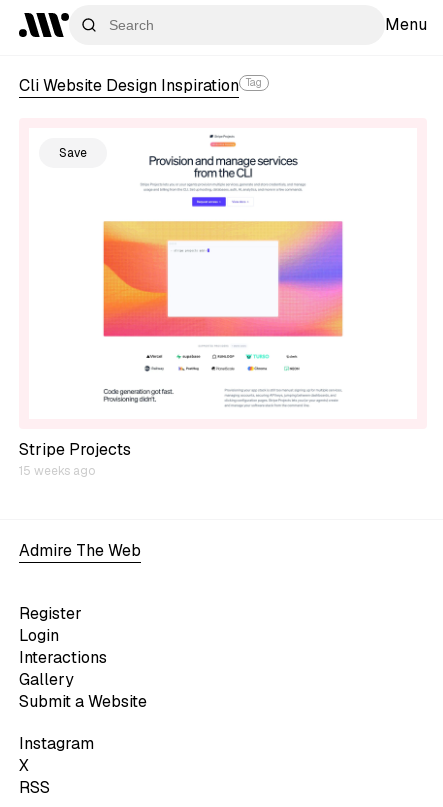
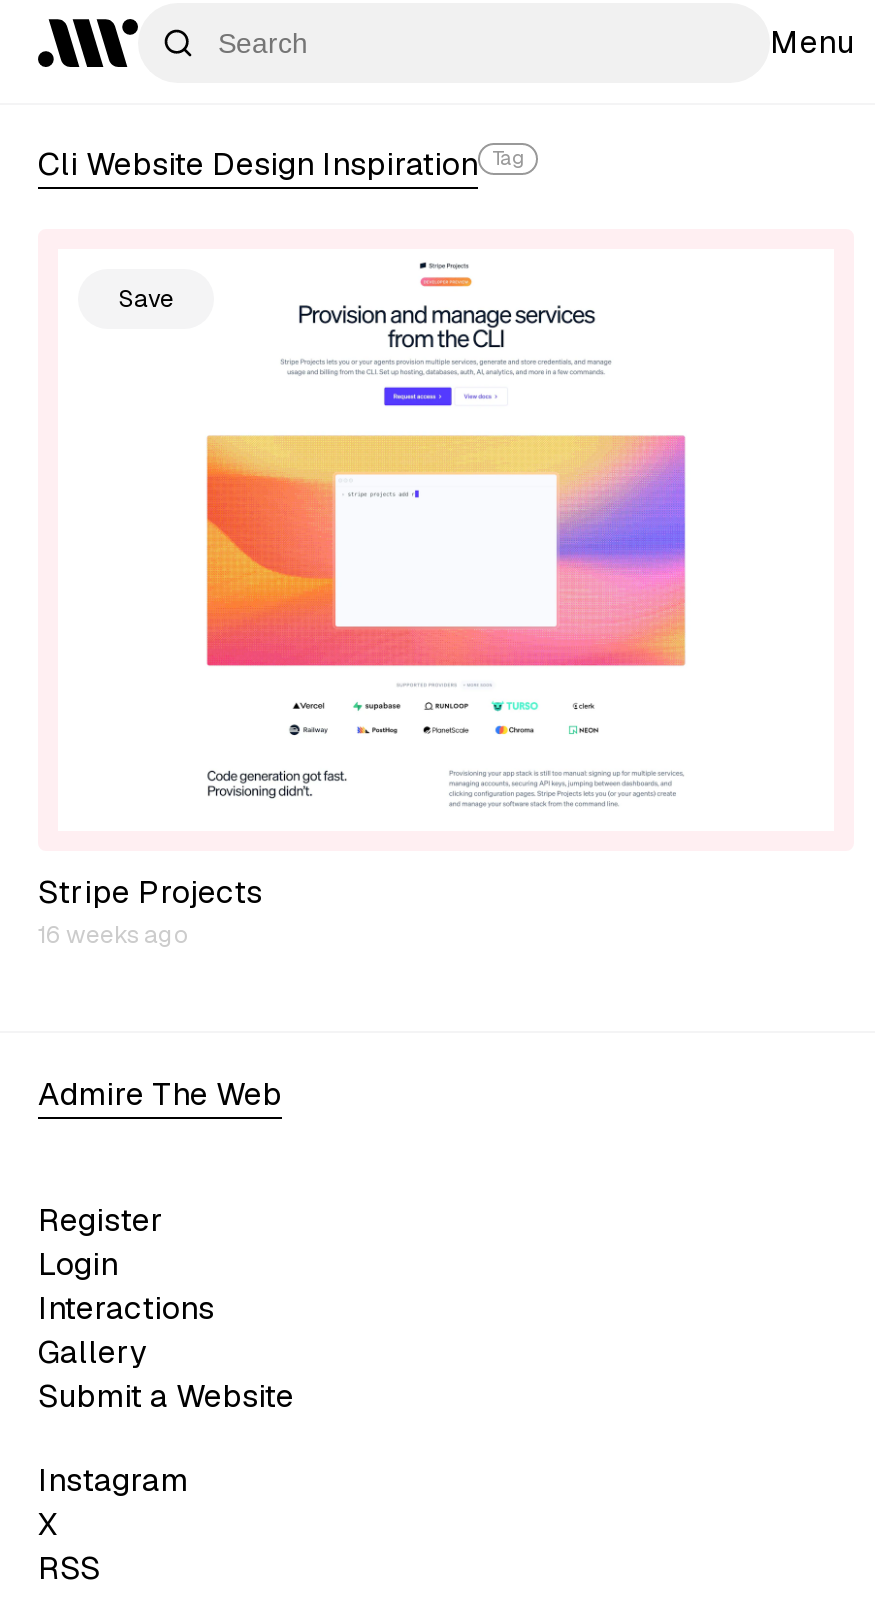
- 15 weeks ago
+ 16 weeks ago
